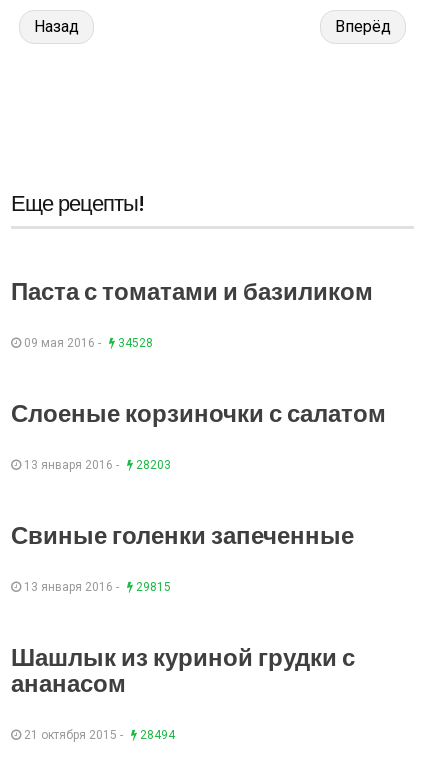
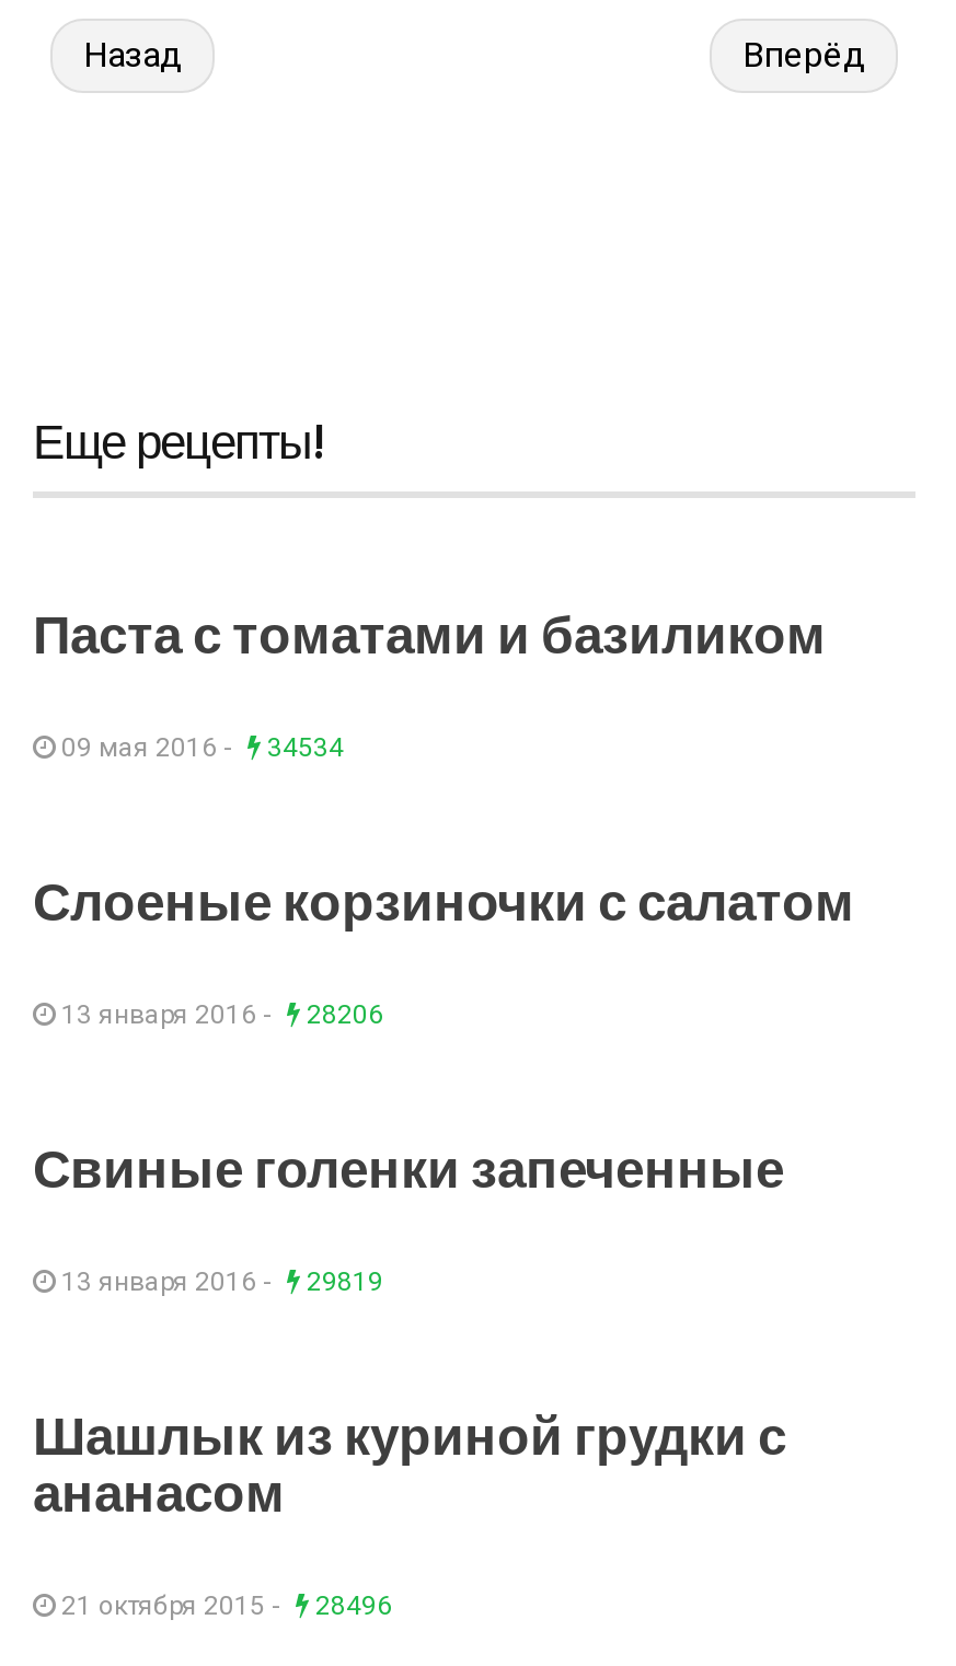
- 09 мая 2016 - 34528
+ 09 мая 2016 - 34534

- 13 января 2016 - 28203
+ 13 января 2016 - 28206

- 13 января 2016 - 29815
+ 13 января 2016 - 29819

- 21 октября 2015 - 28494
+ 21 октября 2015 - 28496
